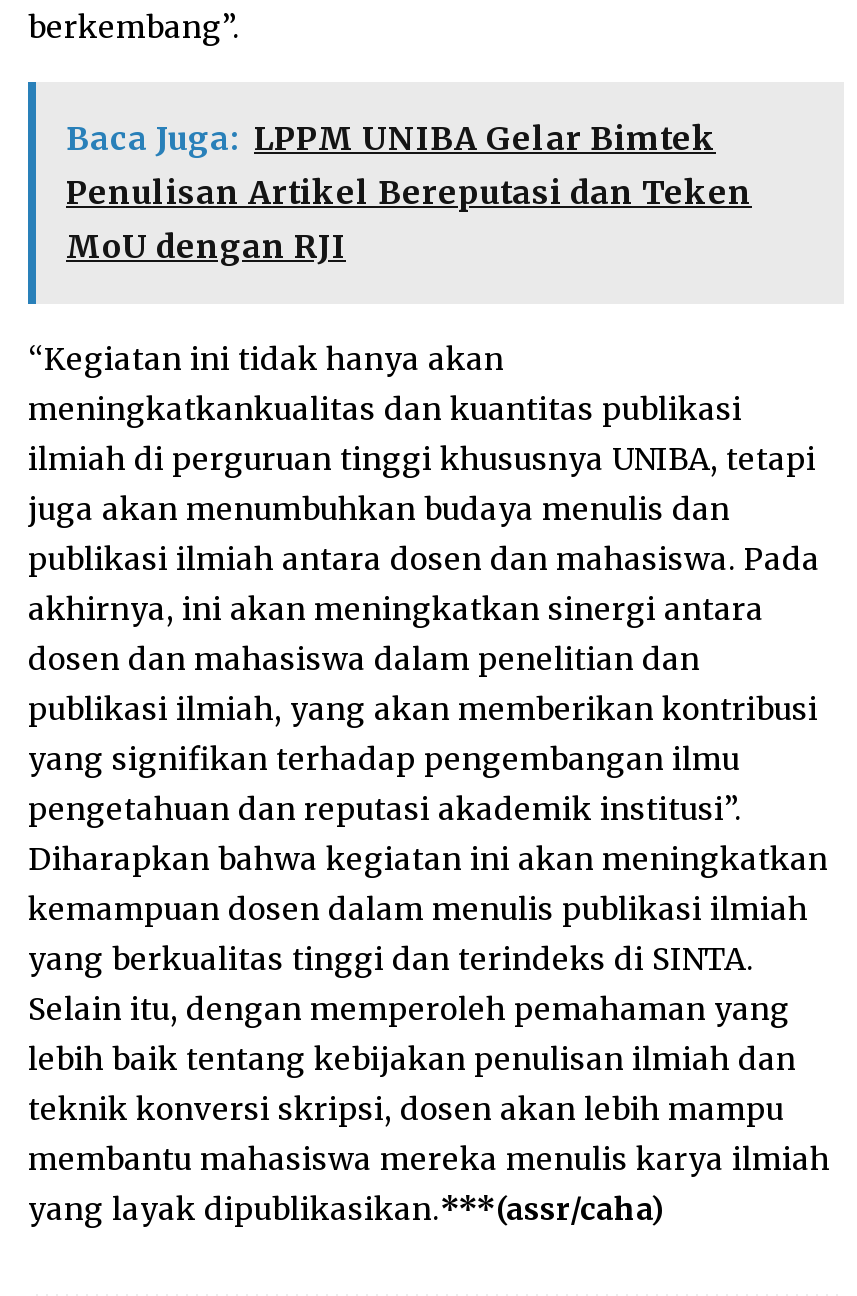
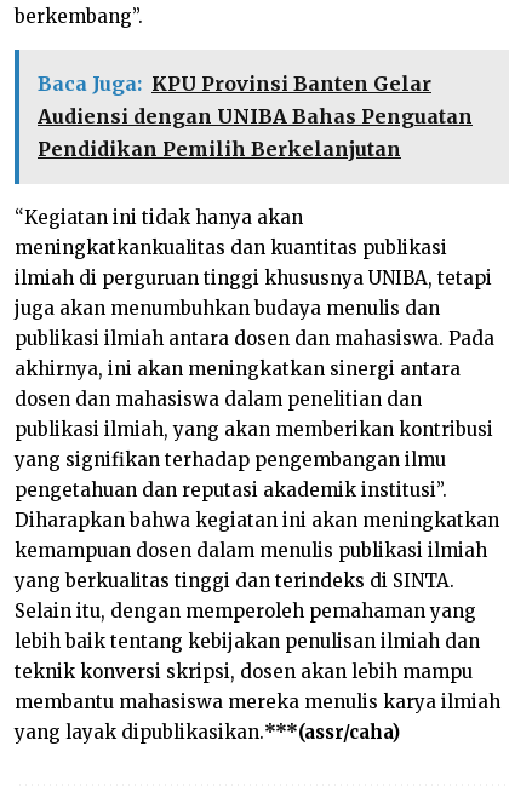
- Baca Juga: LPPM UNIBA Gelar Bimtek
- Penulisan Artikel Bereputasi dan Teken
- MoU dengan RJI
+ Baca Juga: KPU Provinsi Banten Gelar
+ Audiensi dengan UNIBA Bahas Penguatan
+ Pendidikan Pemilih Berkelanjutan
